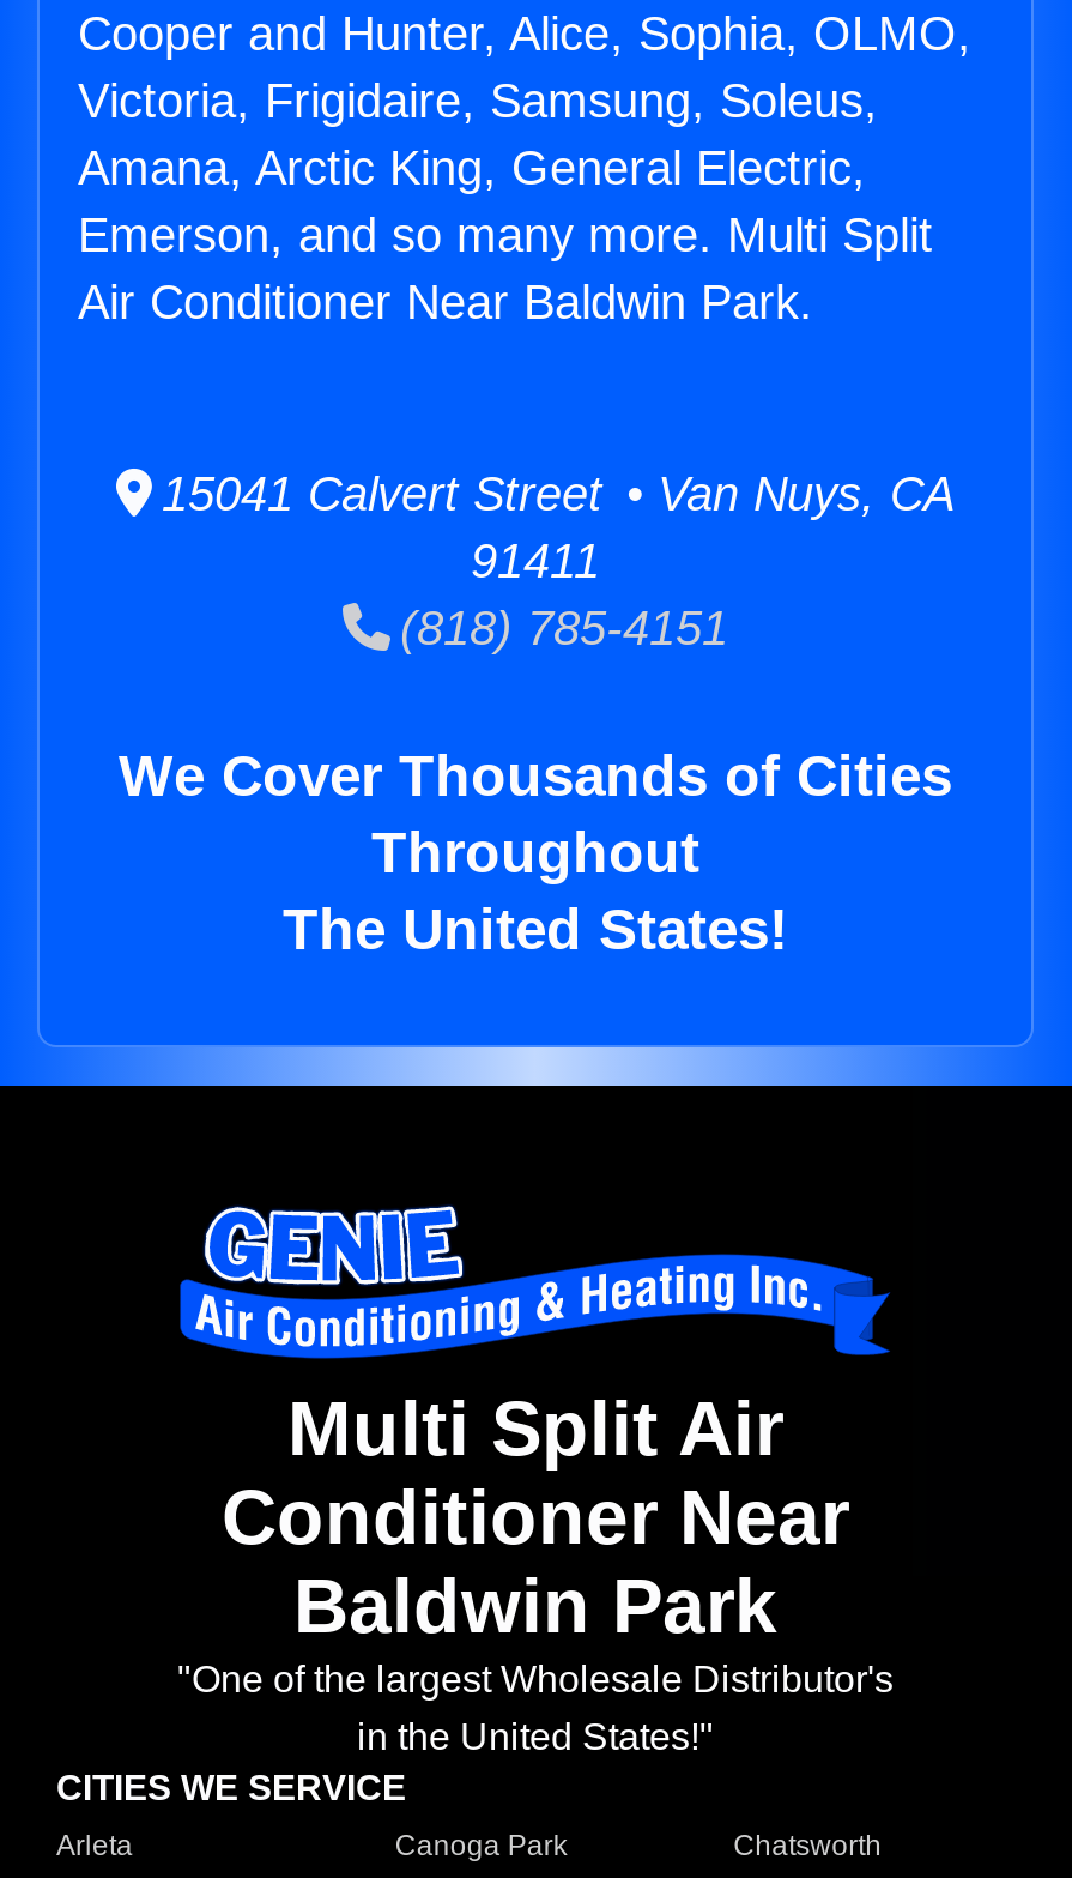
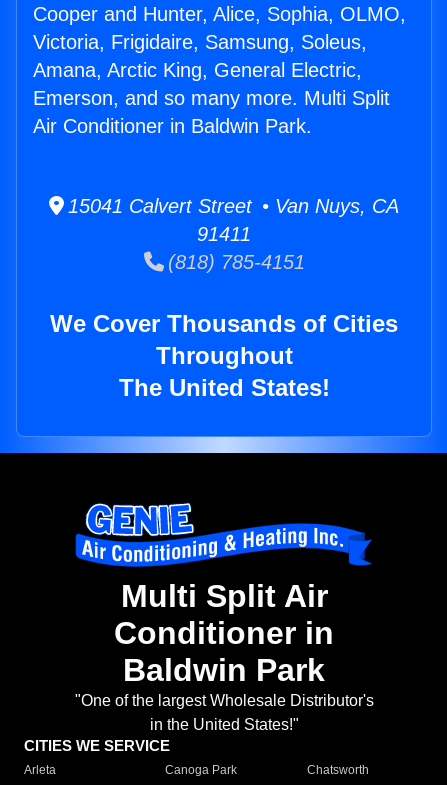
- Air Conditioner Near Baldwin Park.
+ Air Conditioner in Baldwin Park.

- Conditioner Near
+ Conditioner in
